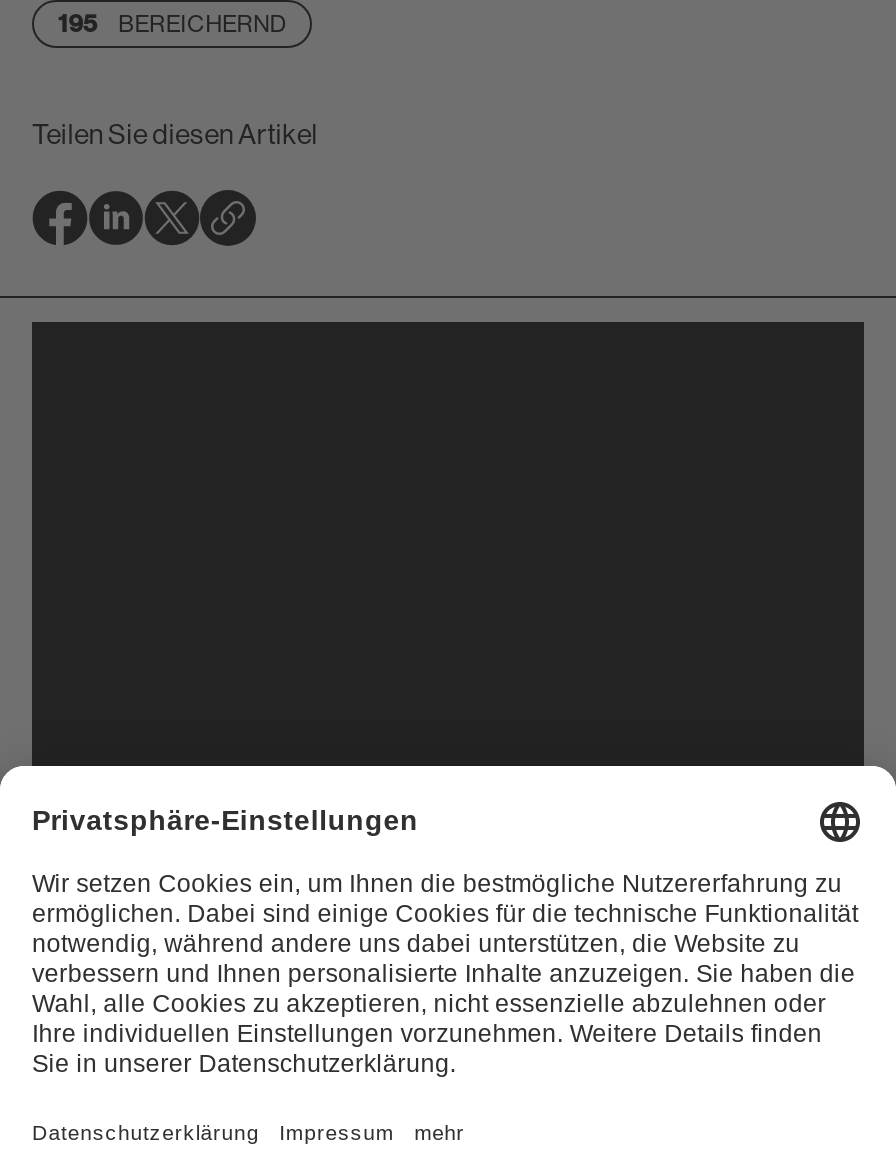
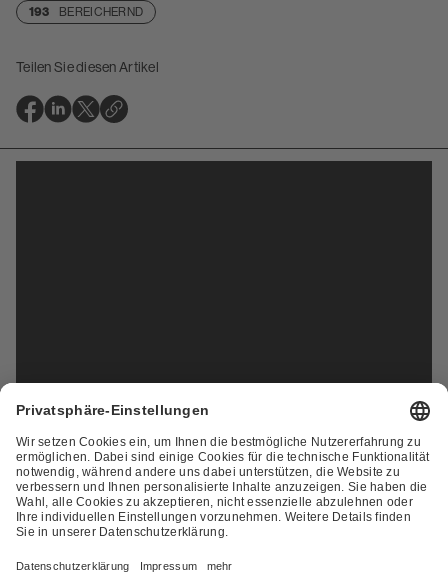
- 195 BEREICHERND
+ 193 BEREICHERND
